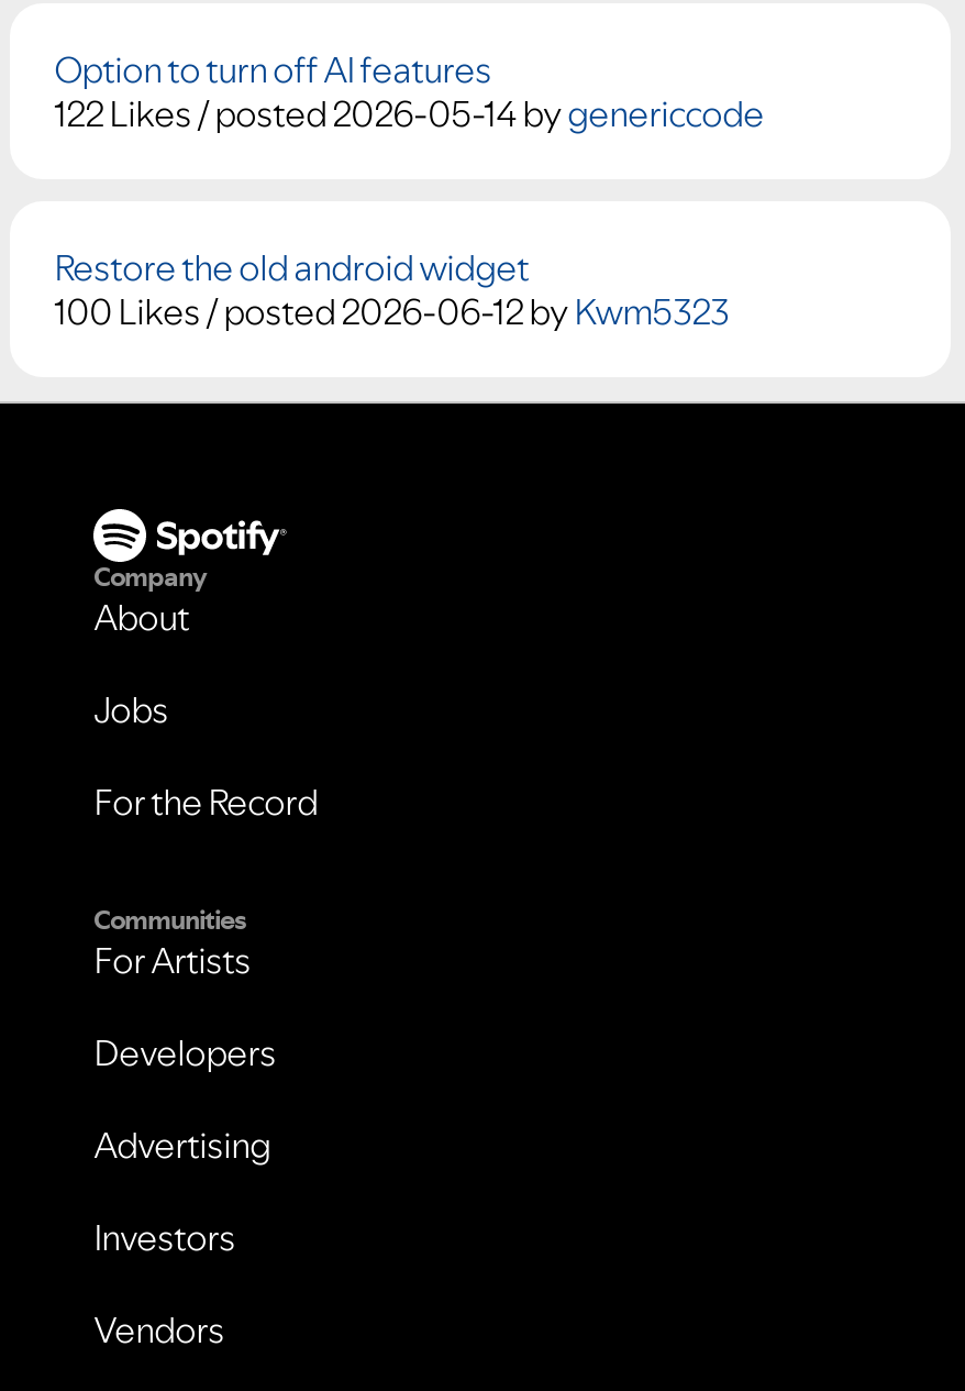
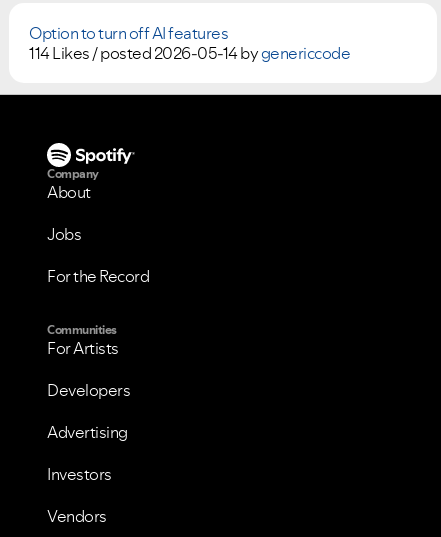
- 122 Likes /posted 2026-05-14 by genericcode
- Restore the old android widget
- 100 Likes /posted 2026-06-12 by Kwm5323
+ 114 Likes /posted 2026-05-14 by genericcode
